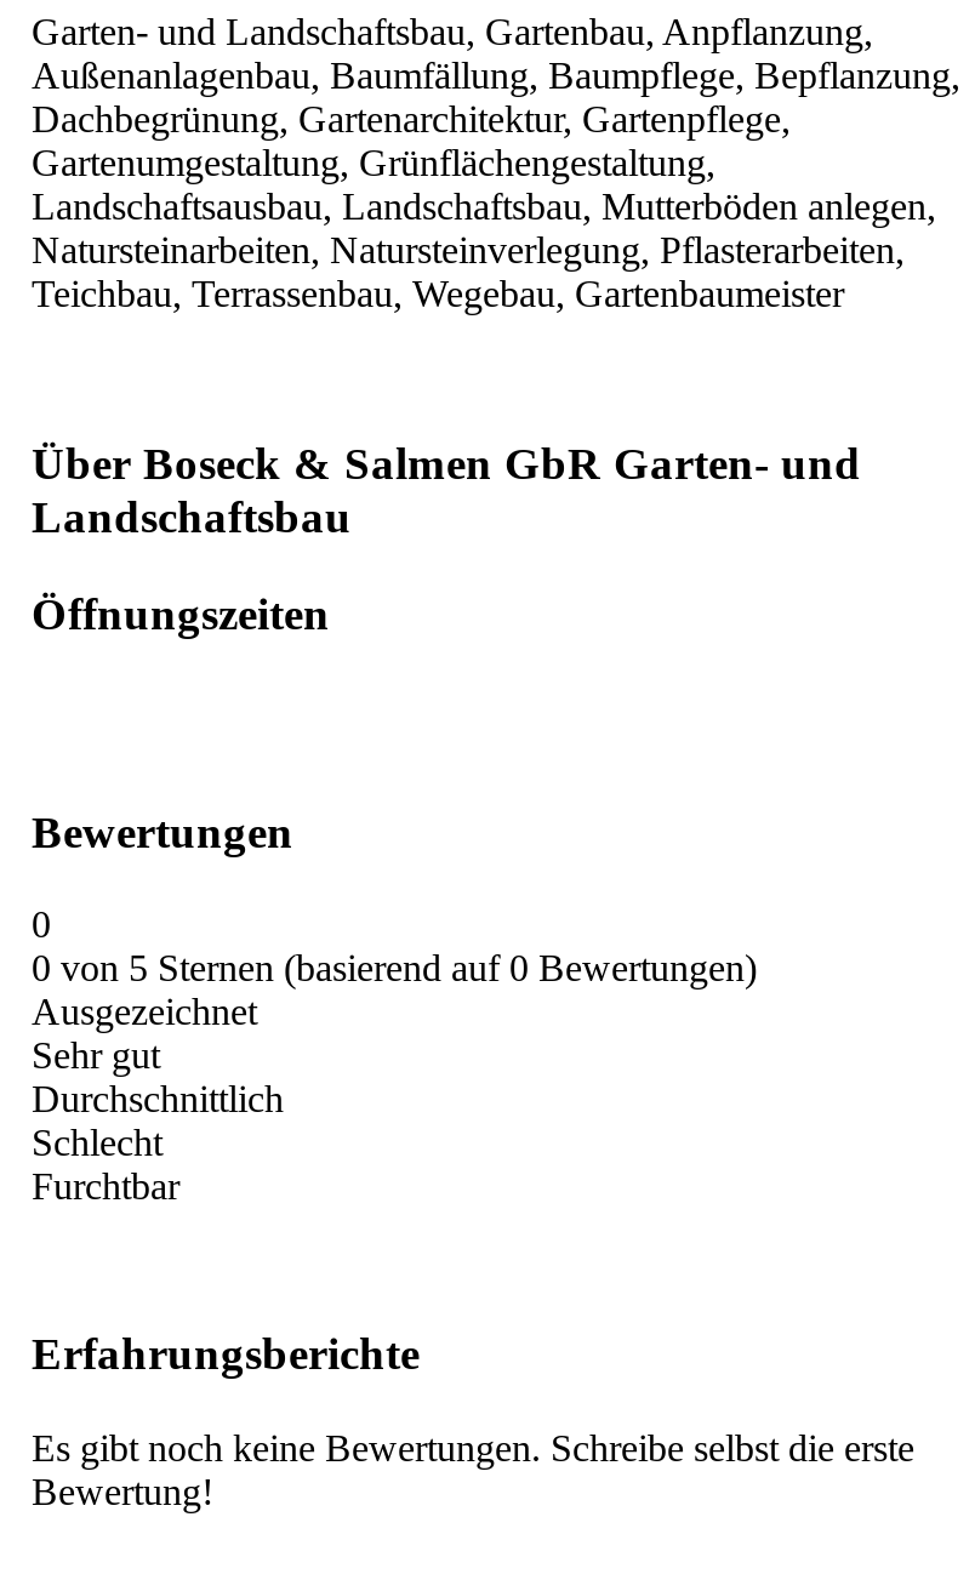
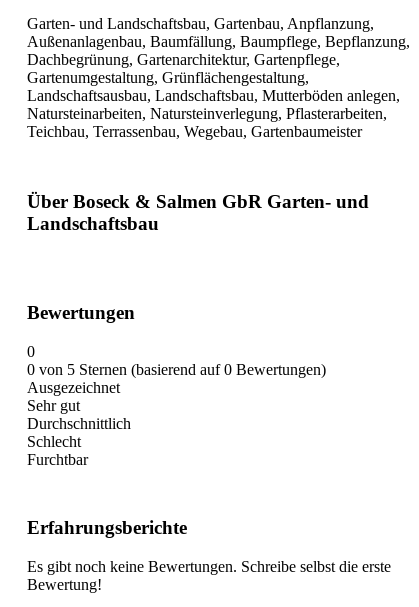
- Öffnungszeiten
